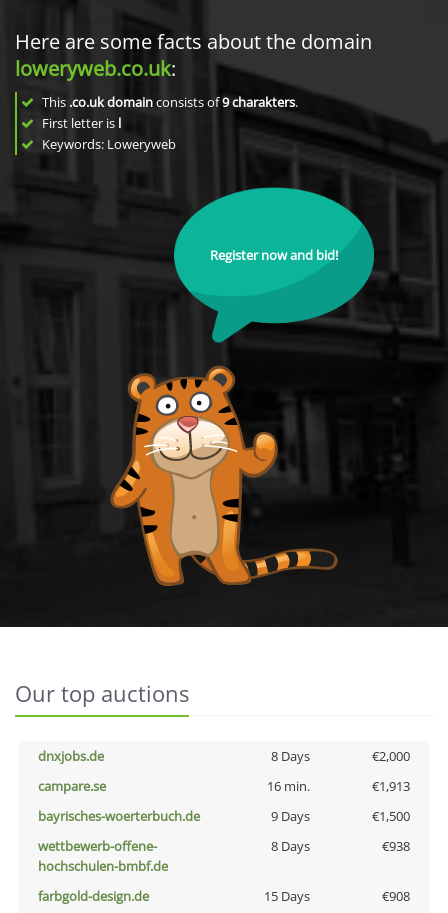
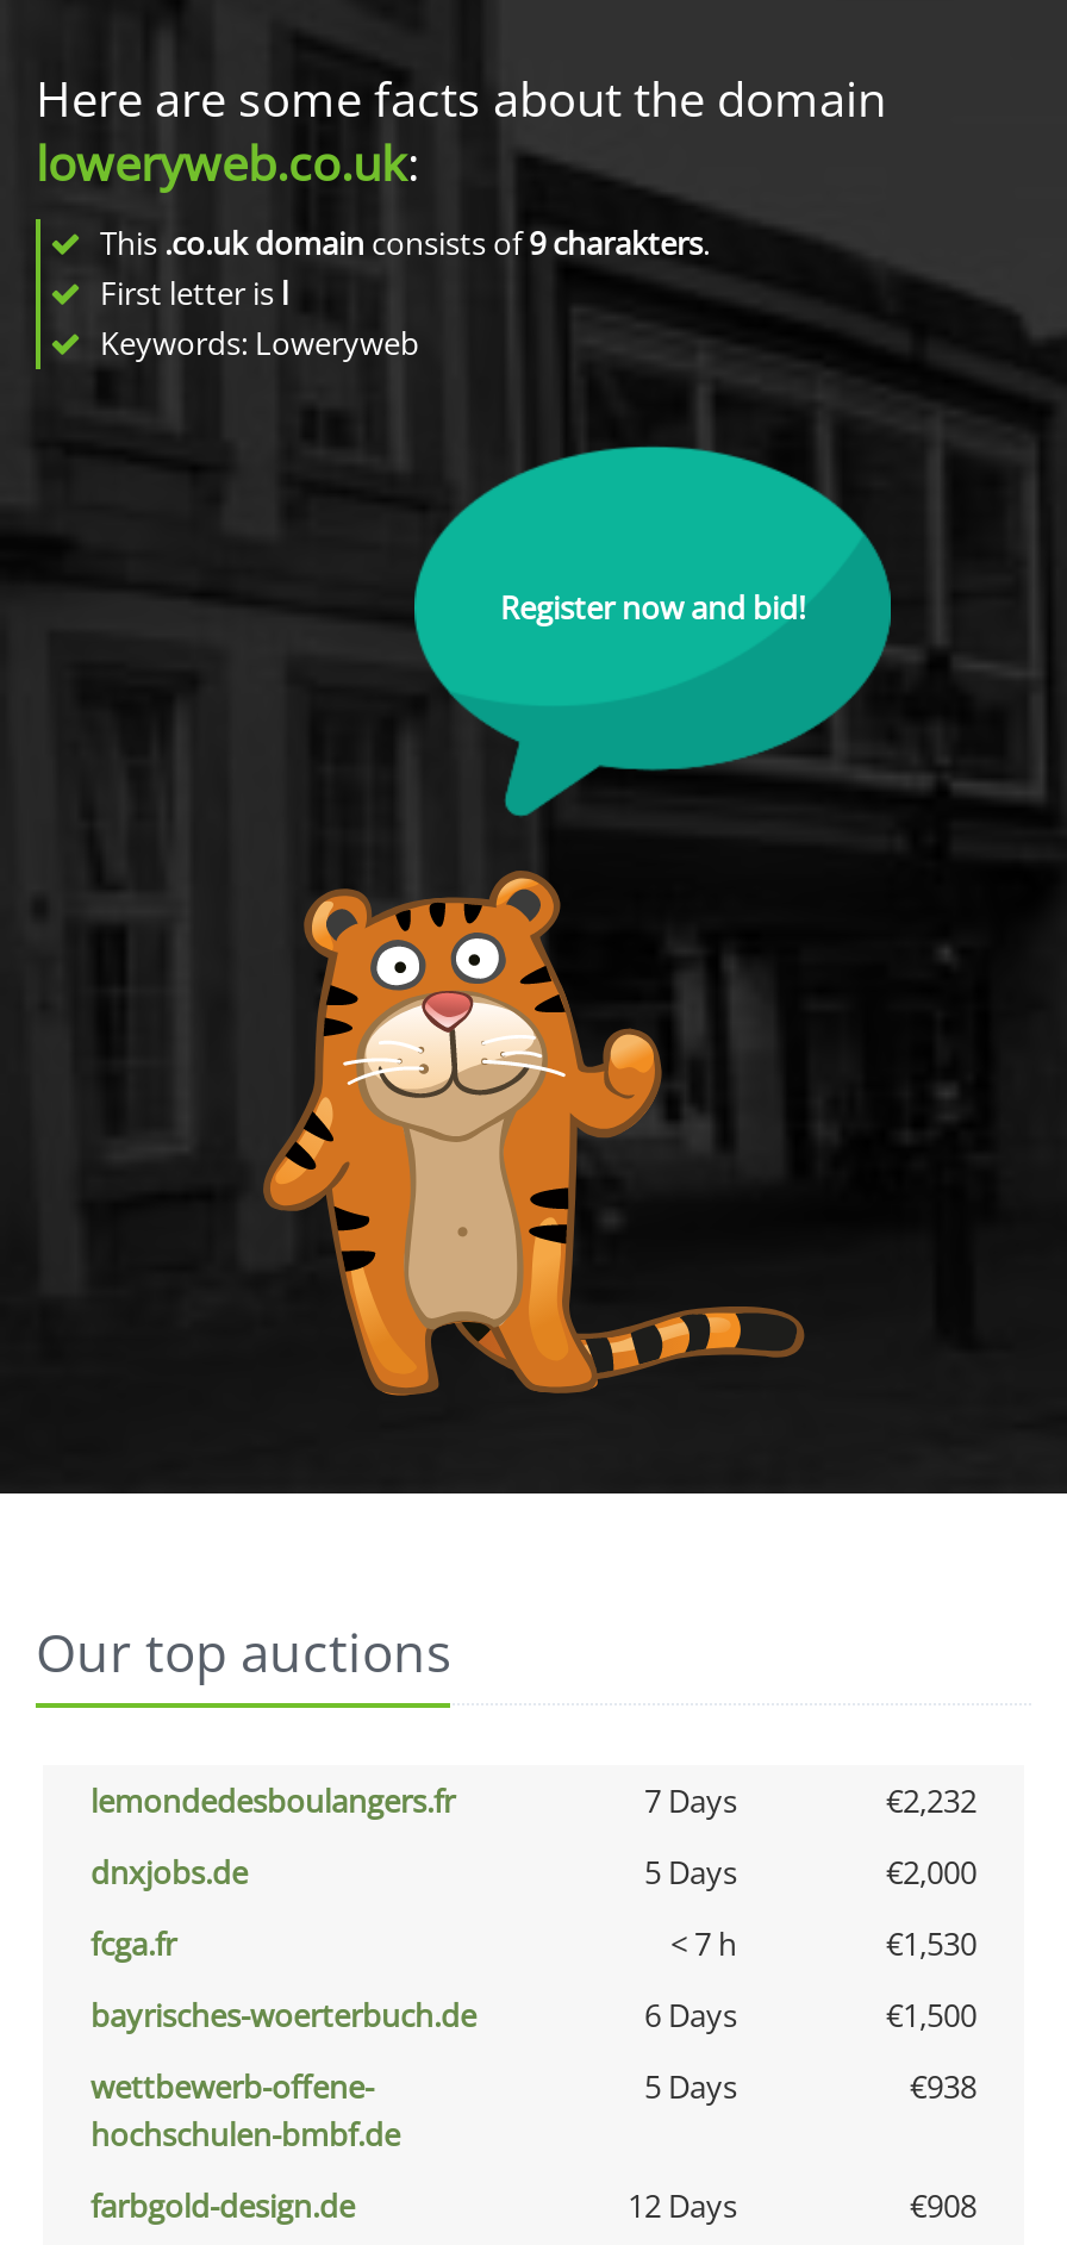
+ lemondedesboulangers.fr
+ 7 Days
+ €2,232

- 8 Days
+ 5 Days

- campare.se
- 16 min.
- €1,913
+ fcga.fr
+ < 7 h
+ €1,530

- 9 Days
+ 6 Days

- 8 Days
+ 5 Days

- 15 Days
+ 12 Days
